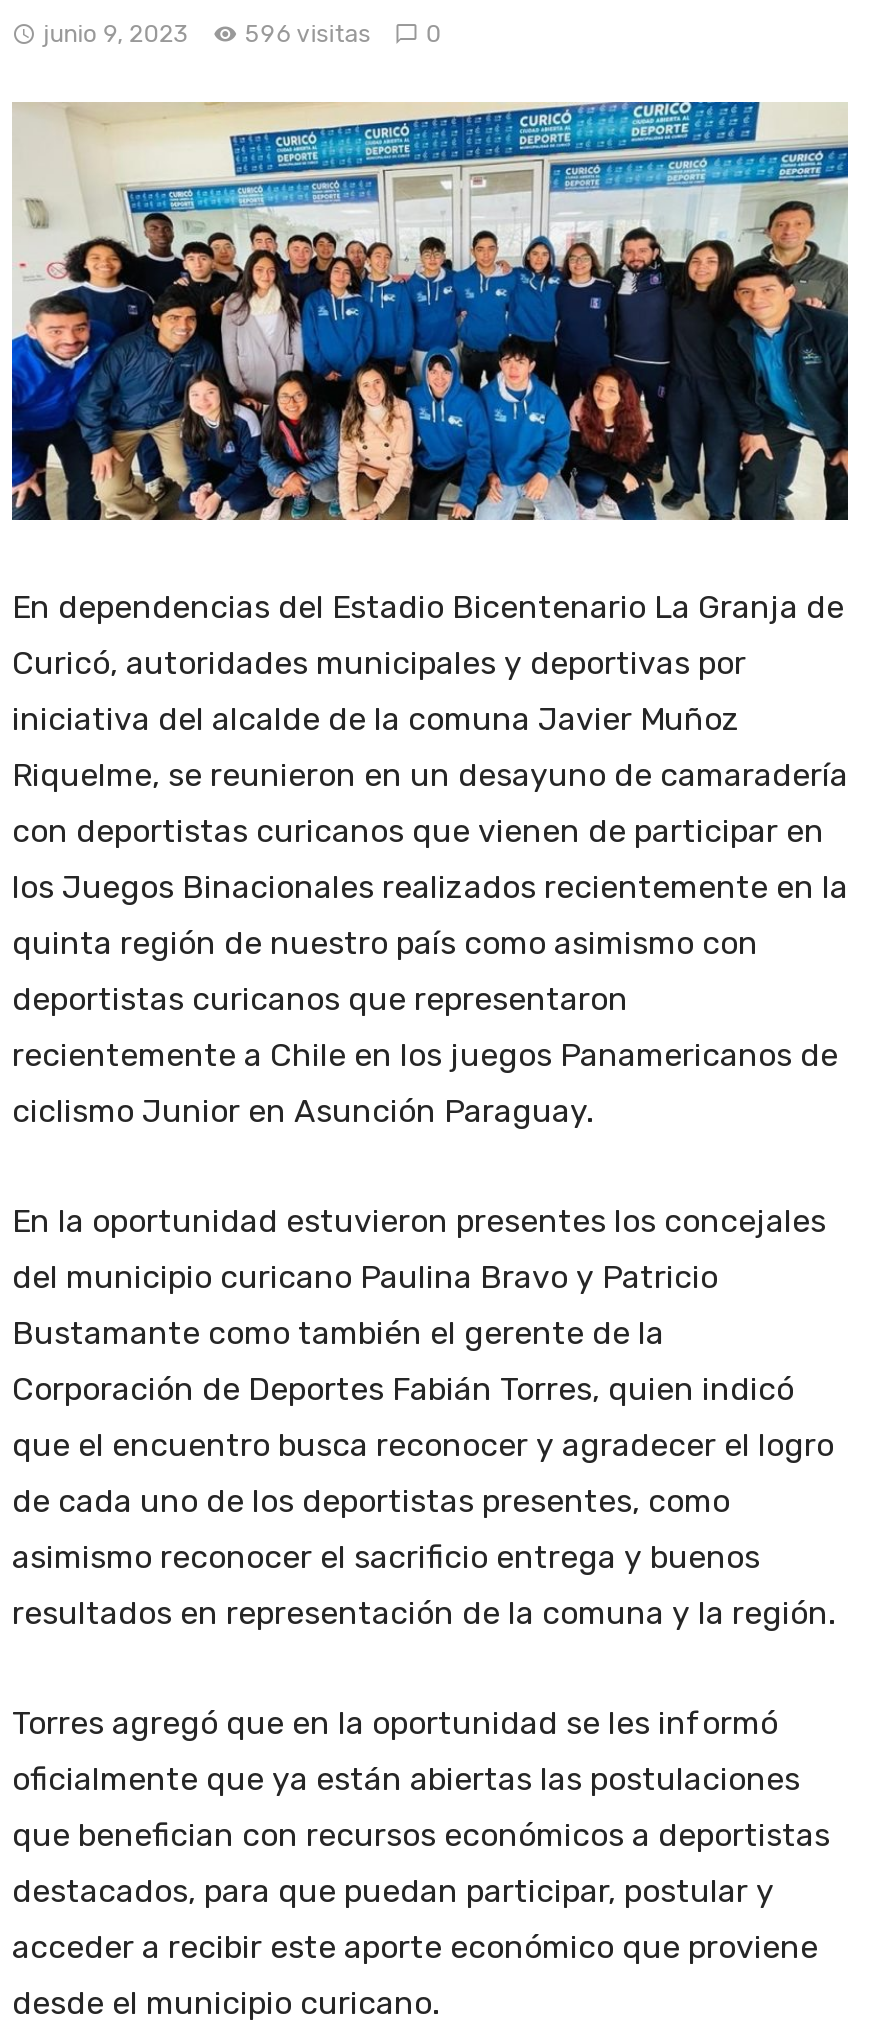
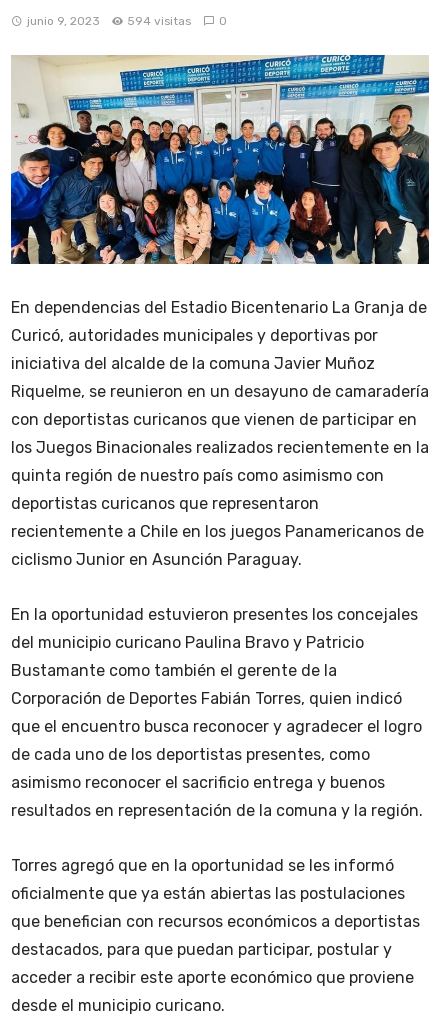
- junio 9, 2023 596 visitas 0
+ junio 9, 2023 594 visitas 0
